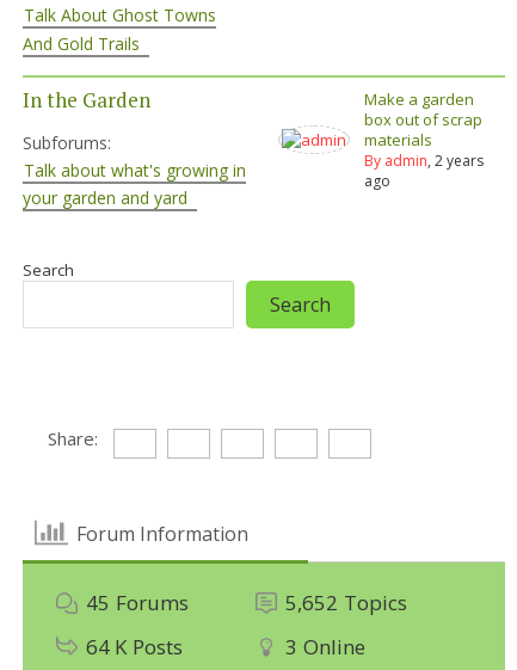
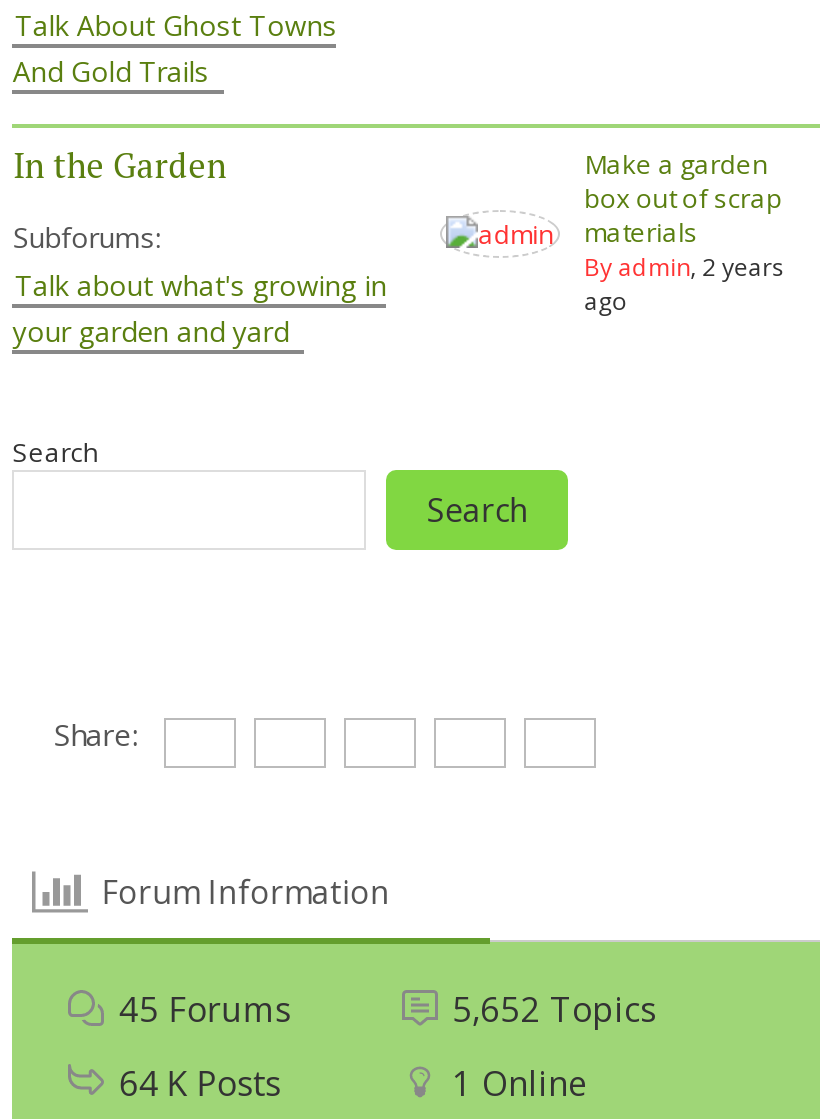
- 3 Online
+ 1 Online
